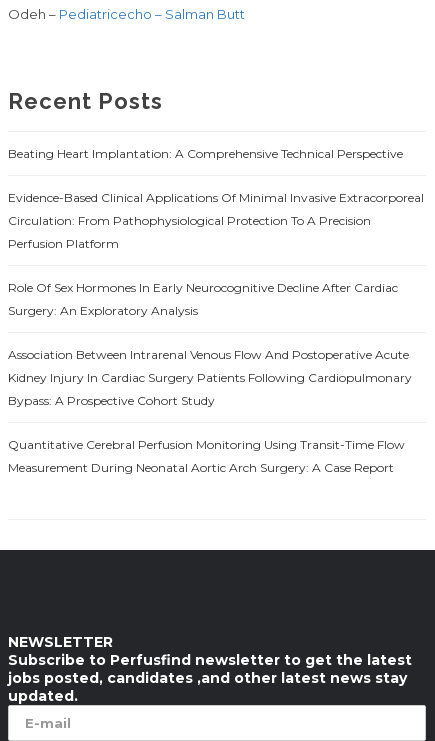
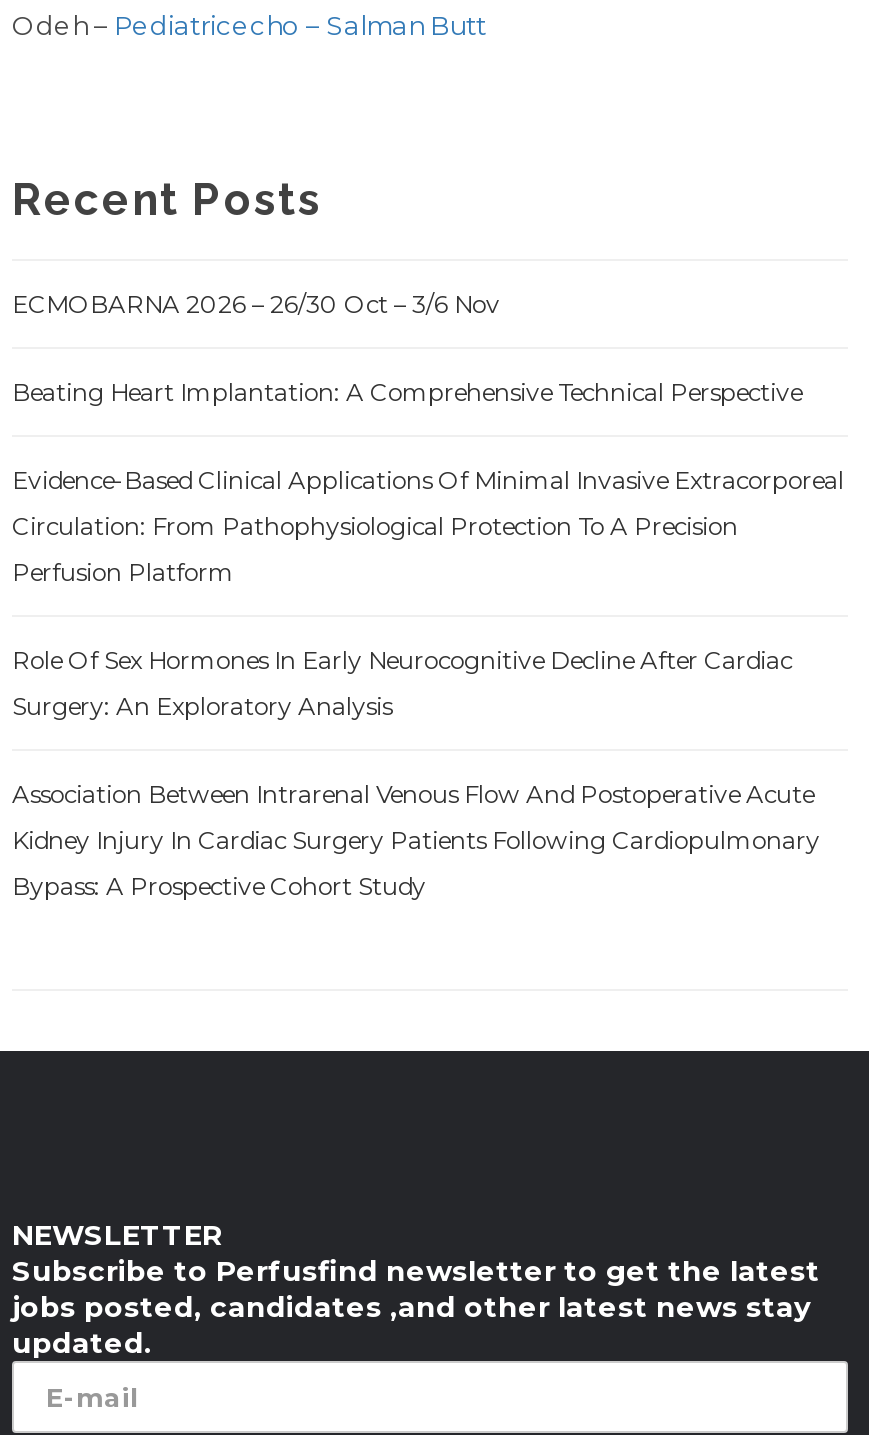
+ ECMOBARNA 2026 – 26/30 Oct – 3/6 Nov

moved down: Beating Heart Implantation: A Comprehensive Technical Perspective | Evidence-Based Clinical Applications Of Minimal Invasive Extracorporeal | Circulation: From Pathophysiological Protection To A Precision | ... | Kidney Injury In Cardiac Surgery Patients Following Cardiopulmonary | Bypass: A Prospective Cohort Study

- Quantitative Cerebral Perfusion Monitoring Using Transit-Time Flow
- Measurement During Neonatal Aortic Arch Surgery: A Case Report
